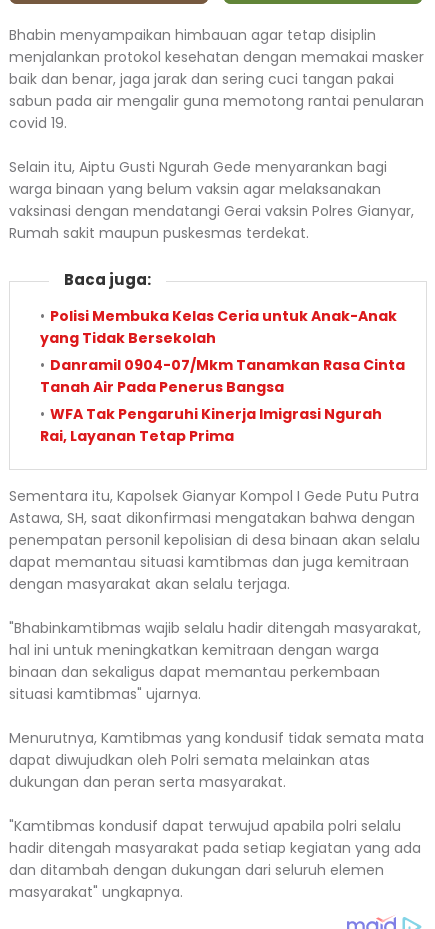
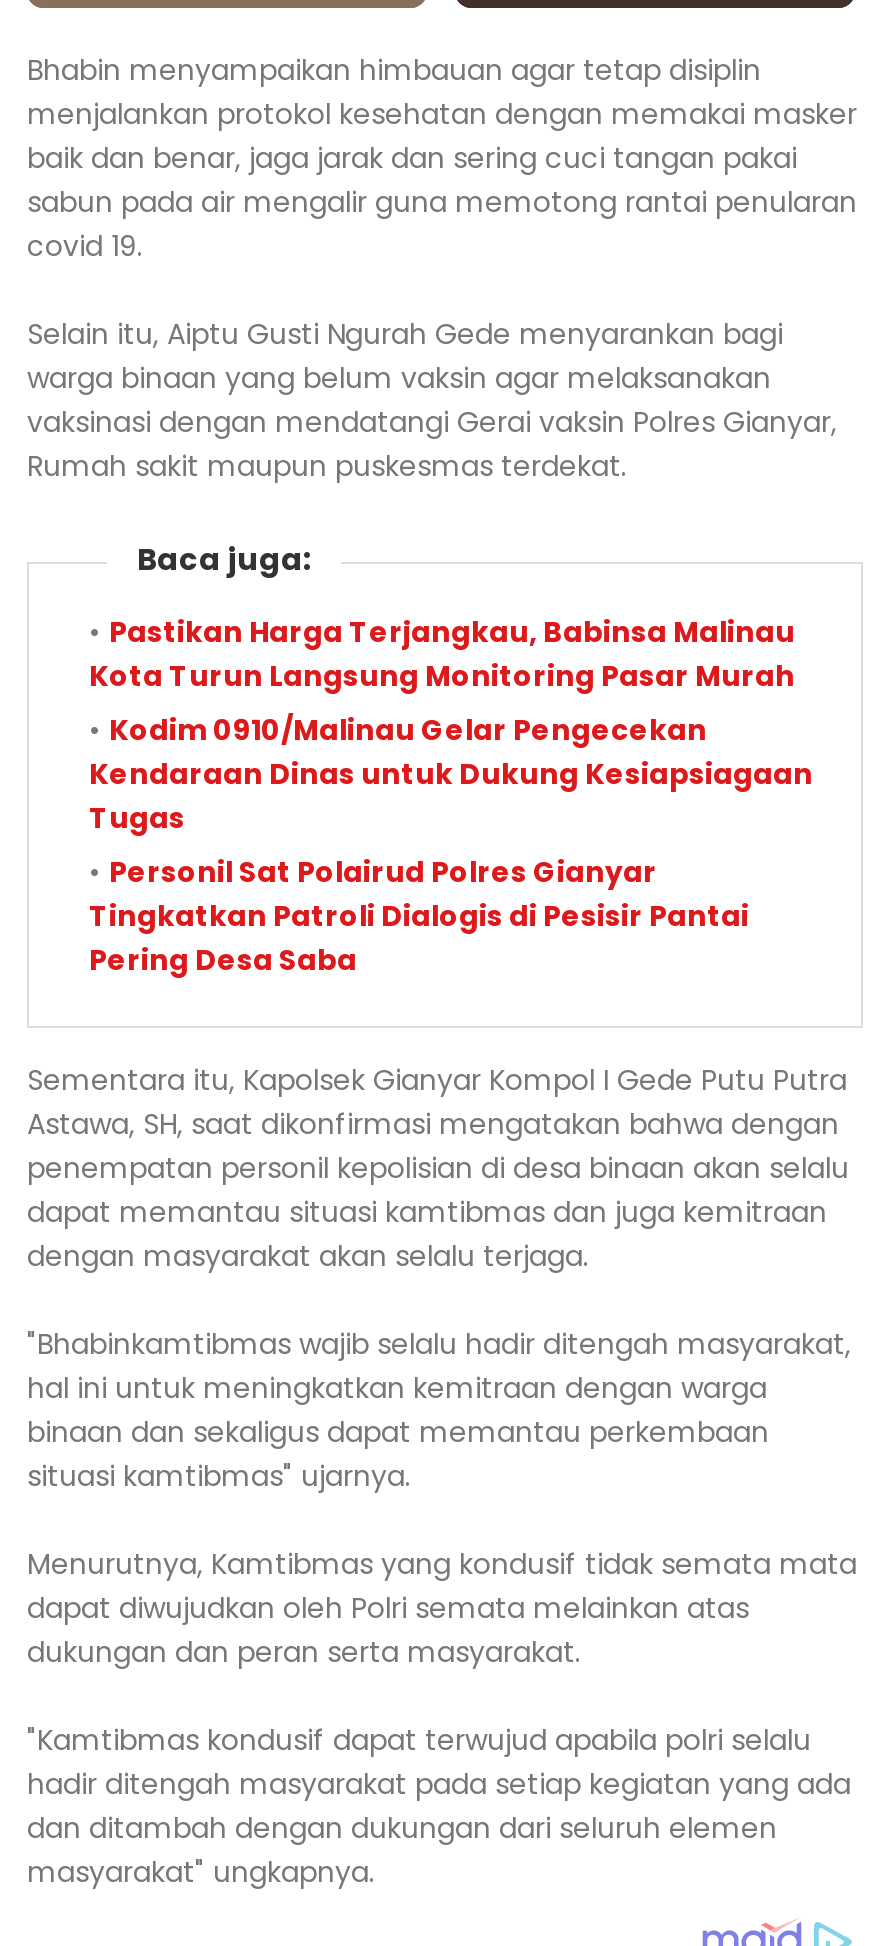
- Polisi Membuka Kelas Ceria untuk Anak-Anak
- yang Tidak Bersekolah
- Danramil 0904-07/Mkm Tanamkan Rasa Cinta
- Tanah Air Pada Penerus Bangsa
- WFA Tak Pengaruhi Kinerja Imigrasi Ngurah
- Rai, Layanan Tetap Prima
+ Pastikan Harga Terjangkau, Babinsa Malinau
+ Kota Turun Langsung Monitoring Pasar Murah
+ Kodim 0910/Malinau Gelar Pengecekan
+ Kendaraan Dinas untuk Dukung Kesiapsiagaan
+ Tugas
+ Personil Sat Polairud Polres Gianyar
+ Tingkatkan Patroli Dialogis di Pesisir Pantai
+ Pering Desa Saba
